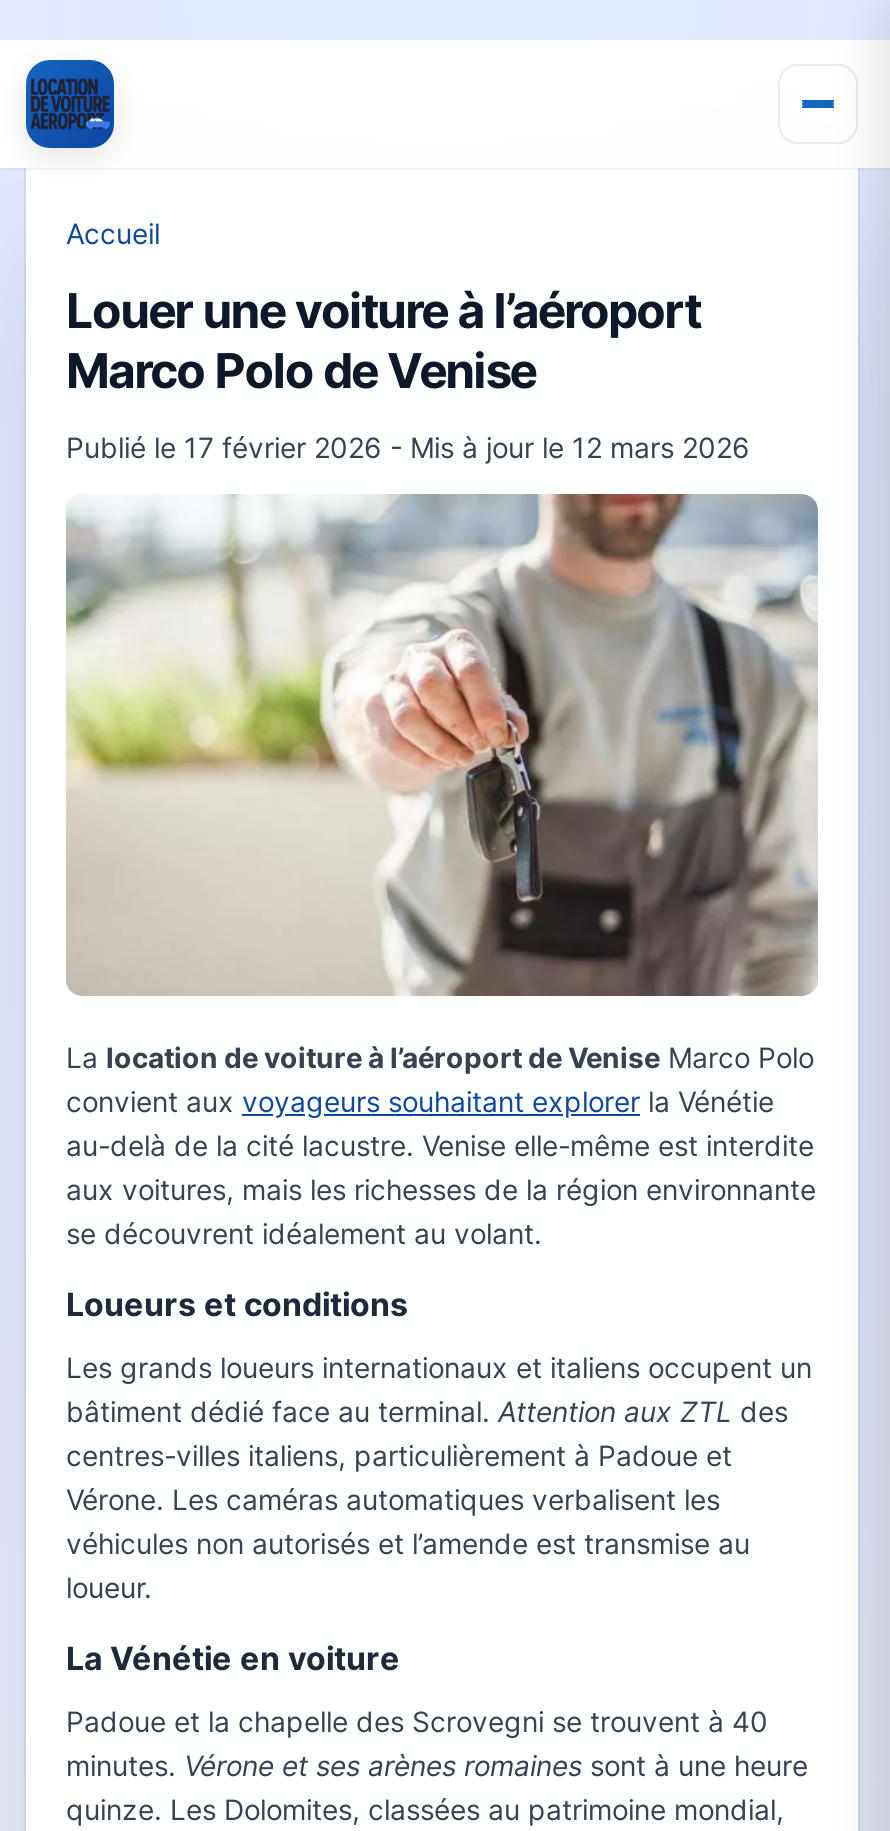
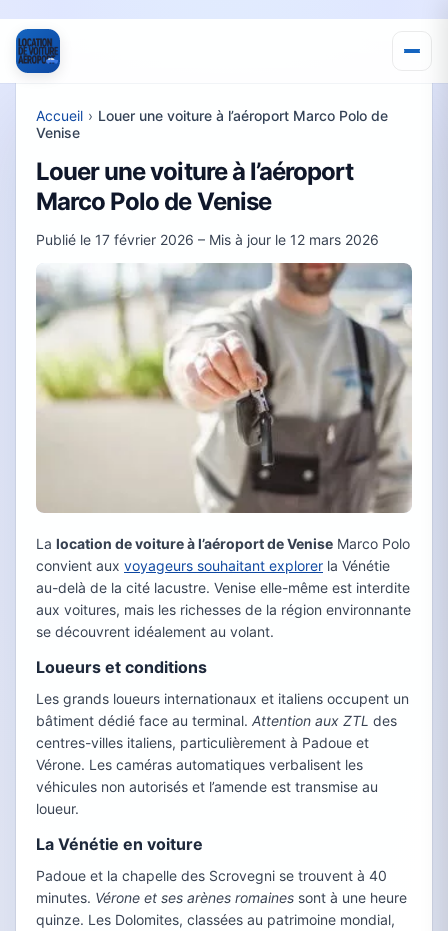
- Accueil
+ Accueil › Louer une voiture à l’aéroport Marco Polo de
+ Venise

- Publié le 17 février 2026 - Mis à jour le 12 mars 2026
+ Publié le 17 février 2026 – Mis à jour le 12 mars 2026
